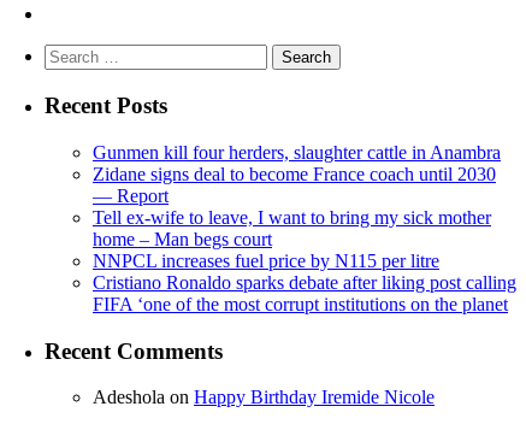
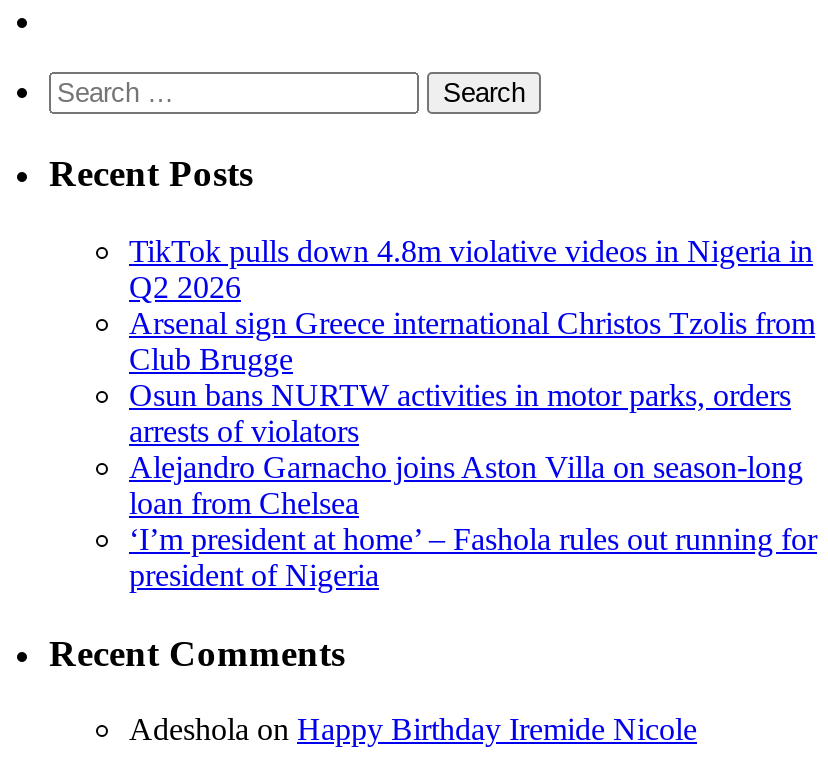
- Gunmen kill four herders, slaughter cattle in Anambra
- Zidane signs deal to become France coach until 2030
- — Report
- Tell ex-wife to leave, I want to bring my sick mother
- home – Man begs court
- NNPCL increases fuel price by N115 per litre
- Cristiano Ronaldo sparks debate after liking post calling
- FIFA ‘one of the most corrupt institutions on the planet
+ TikTok pulls down 4.8m violative videos in Nigeria in
+ Q2 2026
+ Arsenal sign Greece international Christos Tzolis from
+ Club Brugge
+ Osun bans NURTW activities in motor parks, orders
+ arrests of violators
+ Alejandro Garnacho joins Aston Villa on season-long
+ loan from Chelsea
+ ‘I’m president at home’ – Fashola rules out running for
+ president of Nigeria
